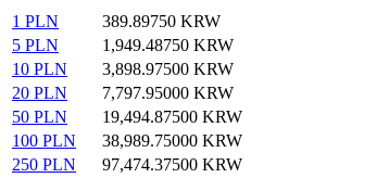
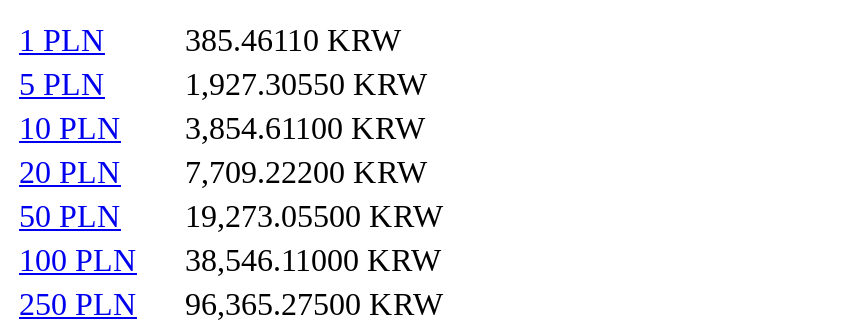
- 389.89750 KRW
+ 385.46110 KRW

- 1,949.48750 KRW
+ 1,927.30550 KRW

- 10 PLN 3,898.97500 KRW
+ 10 PLN 3,854.61100 KRW

- 20 PLN 7,797.95000 KRW
+ 20 PLN 7,709.22200 KRW

- 50 PLN 19,494.87500 KRW
+ 50 PLN 19,273.05500 KRW

- 100 PLN 38,989.75000 KRW
+ 100 PLN 38,546.11000 KRW

- 250 PLN 97,474.37500 KRW
+ 250 PLN 96,365.27500 KRW
